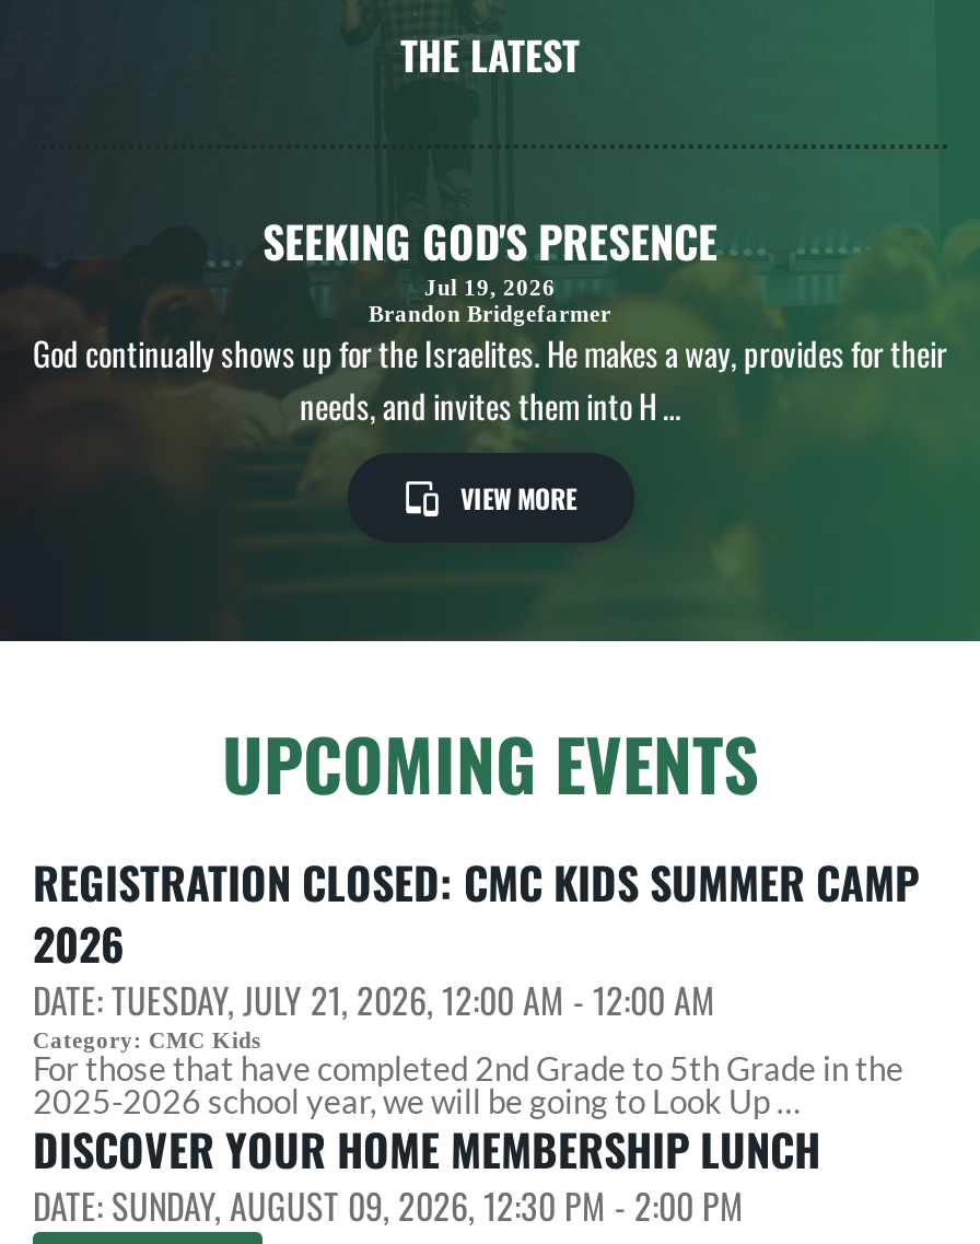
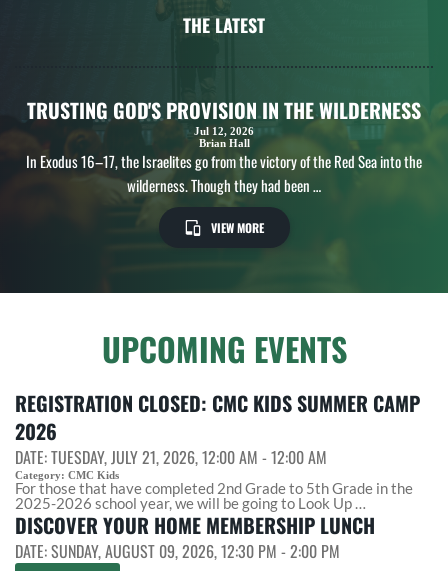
- SEEKING GOD'S PRESENCE
- Jul 19, 2026
- Brandon Bridgefarmer
- God continually shows up for the Israelites. He makes a way, provides for their
- needs, and invites them into H …
+ TRUSTING GOD'S PROVISION IN THE WILDERNESS
+ Jul 12, 2026
+ Brian Hall
+ In Exodus 16–17, the Israelites go from the victory of the Red Sea into the
+ wilderness. Though they had been …
